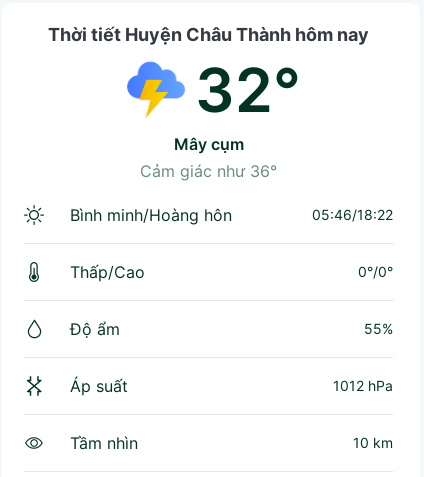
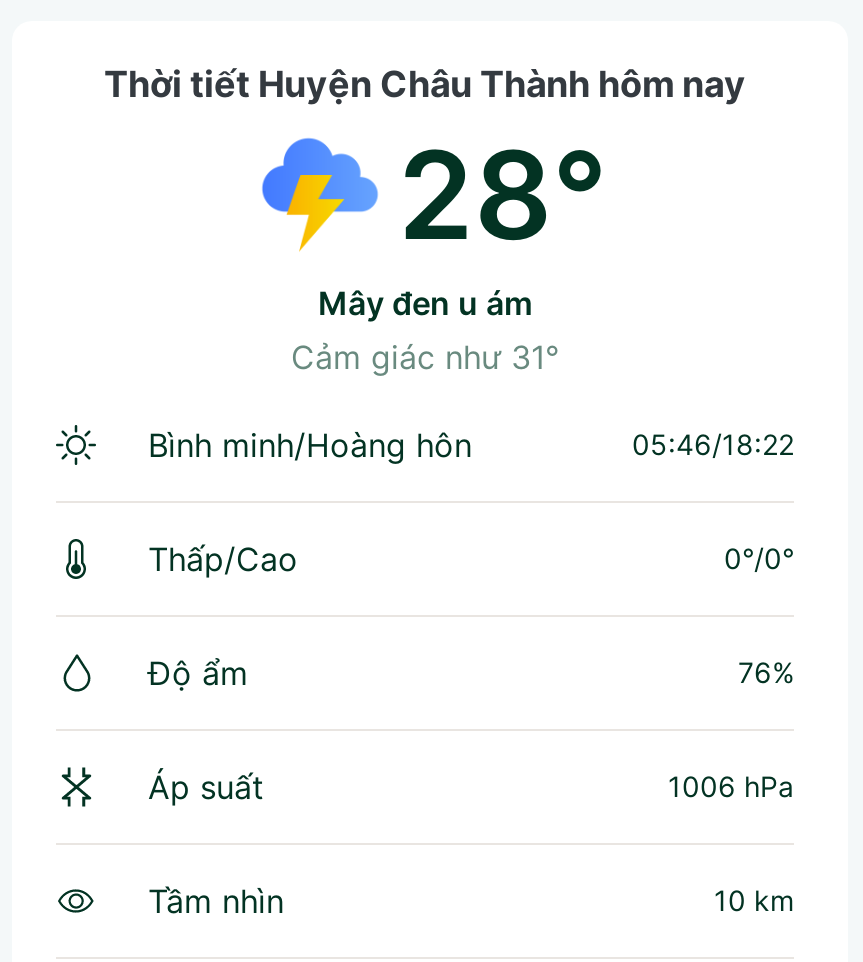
- 32°
- mây cụm
- Cảm giác như 36°
+ 28°
+ mây đen u ám
+ Cảm giác như 31°

- 55%
+ 76%

- 1012 hPa
+ 1006 hPa
